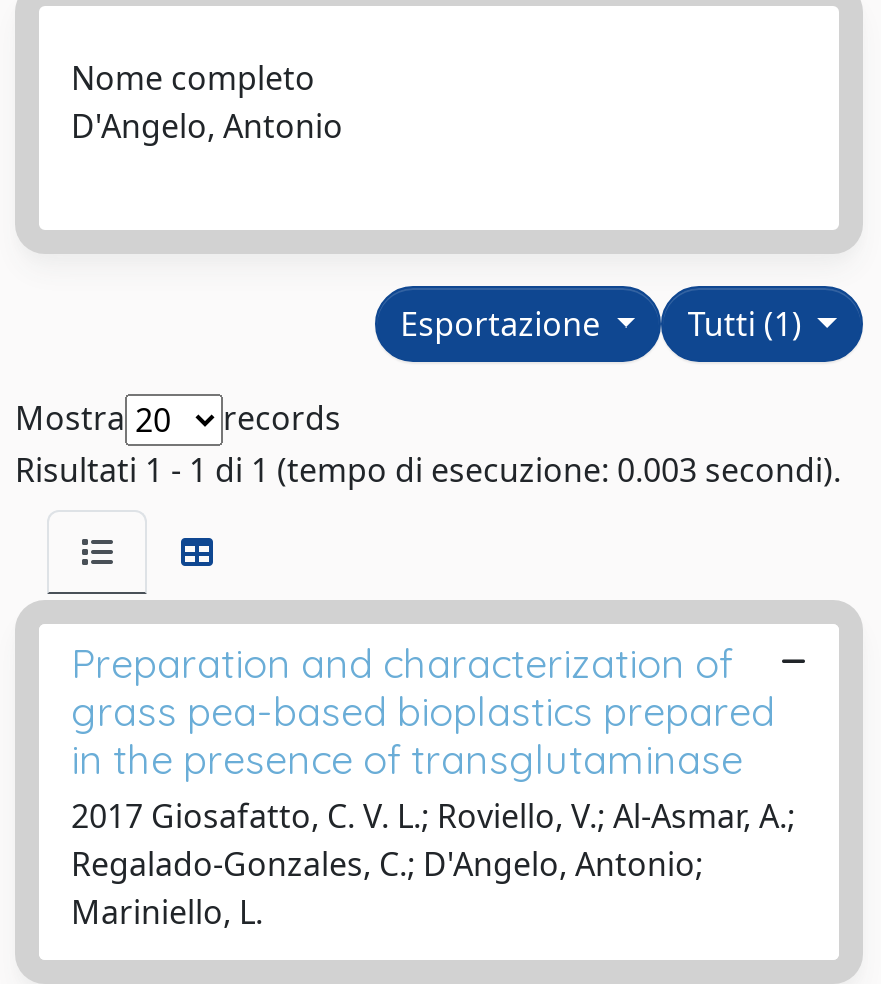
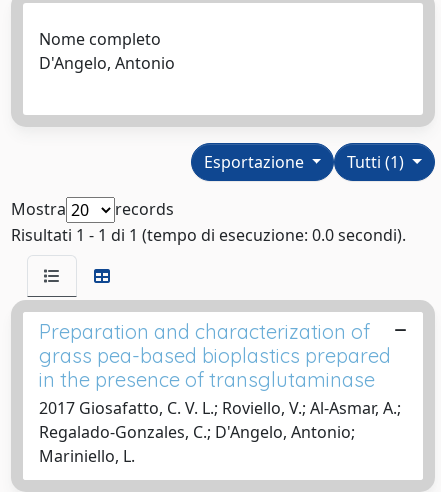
- Risultati 1 - 1 di 1 (tempo di esecuzione: 0.003 secondi).
+ Risultati 1 - 1 di 1 (tempo di esecuzione: 0.0 secondi).
